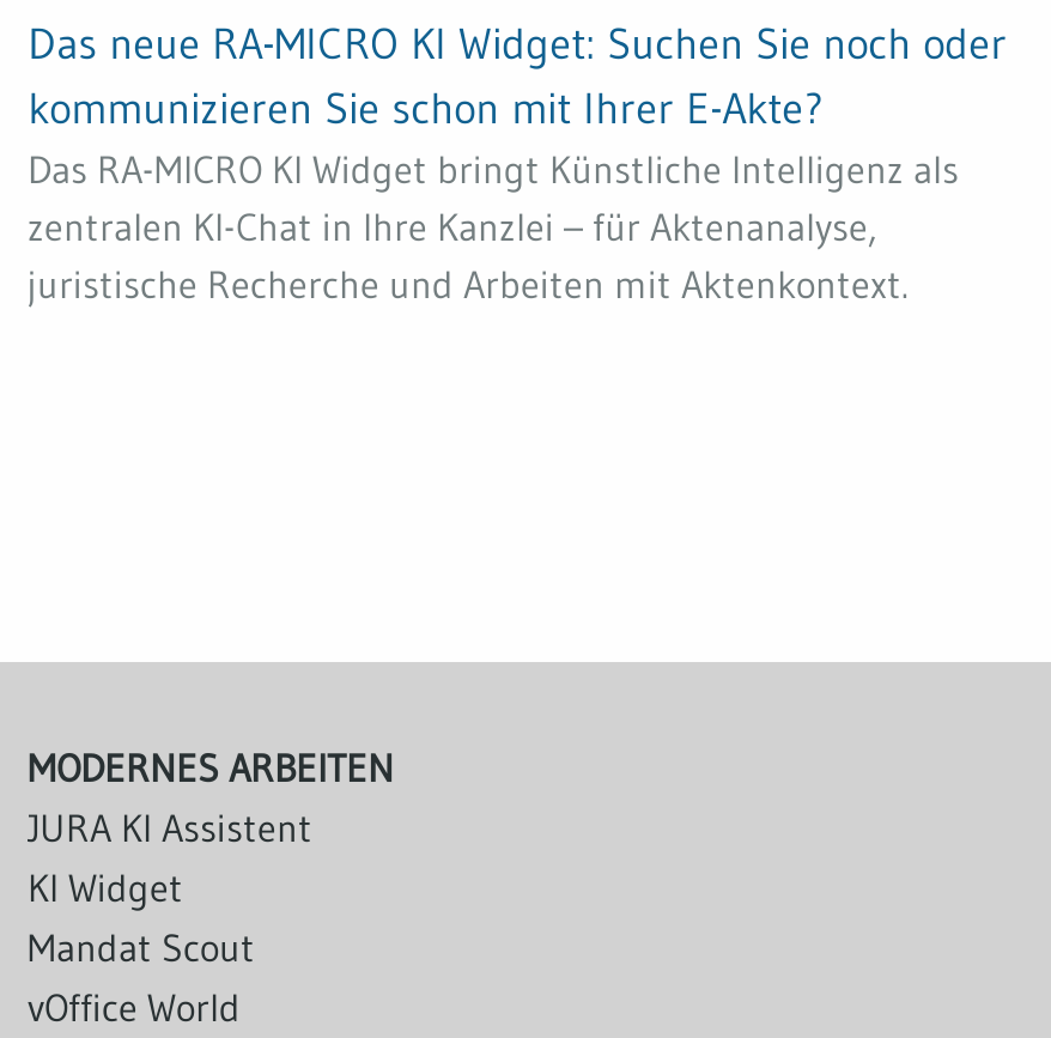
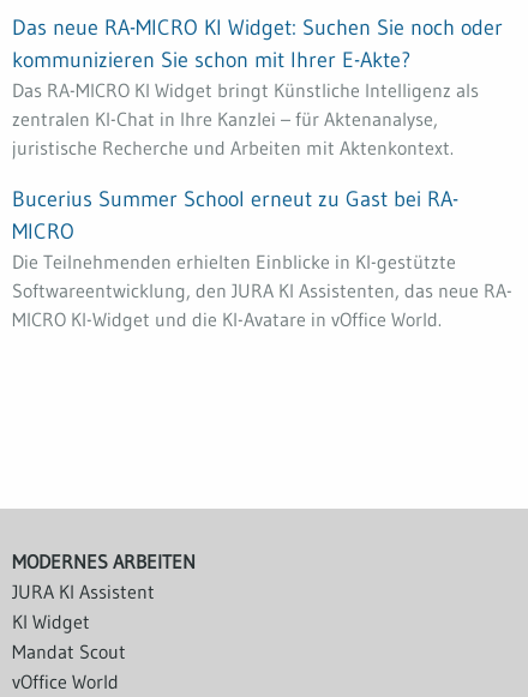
+ Bucerius Summer School erneut zu Gast bei RA-
+ MICRO
+ Die Teilnehmenden erhielten Einblicke in KI-gestützte
+ Softwareentwicklung, den JURA KI Assistenten, das neue RA-
+ MICRO KI-Widget und die KI-Avatare in vOffice World.
